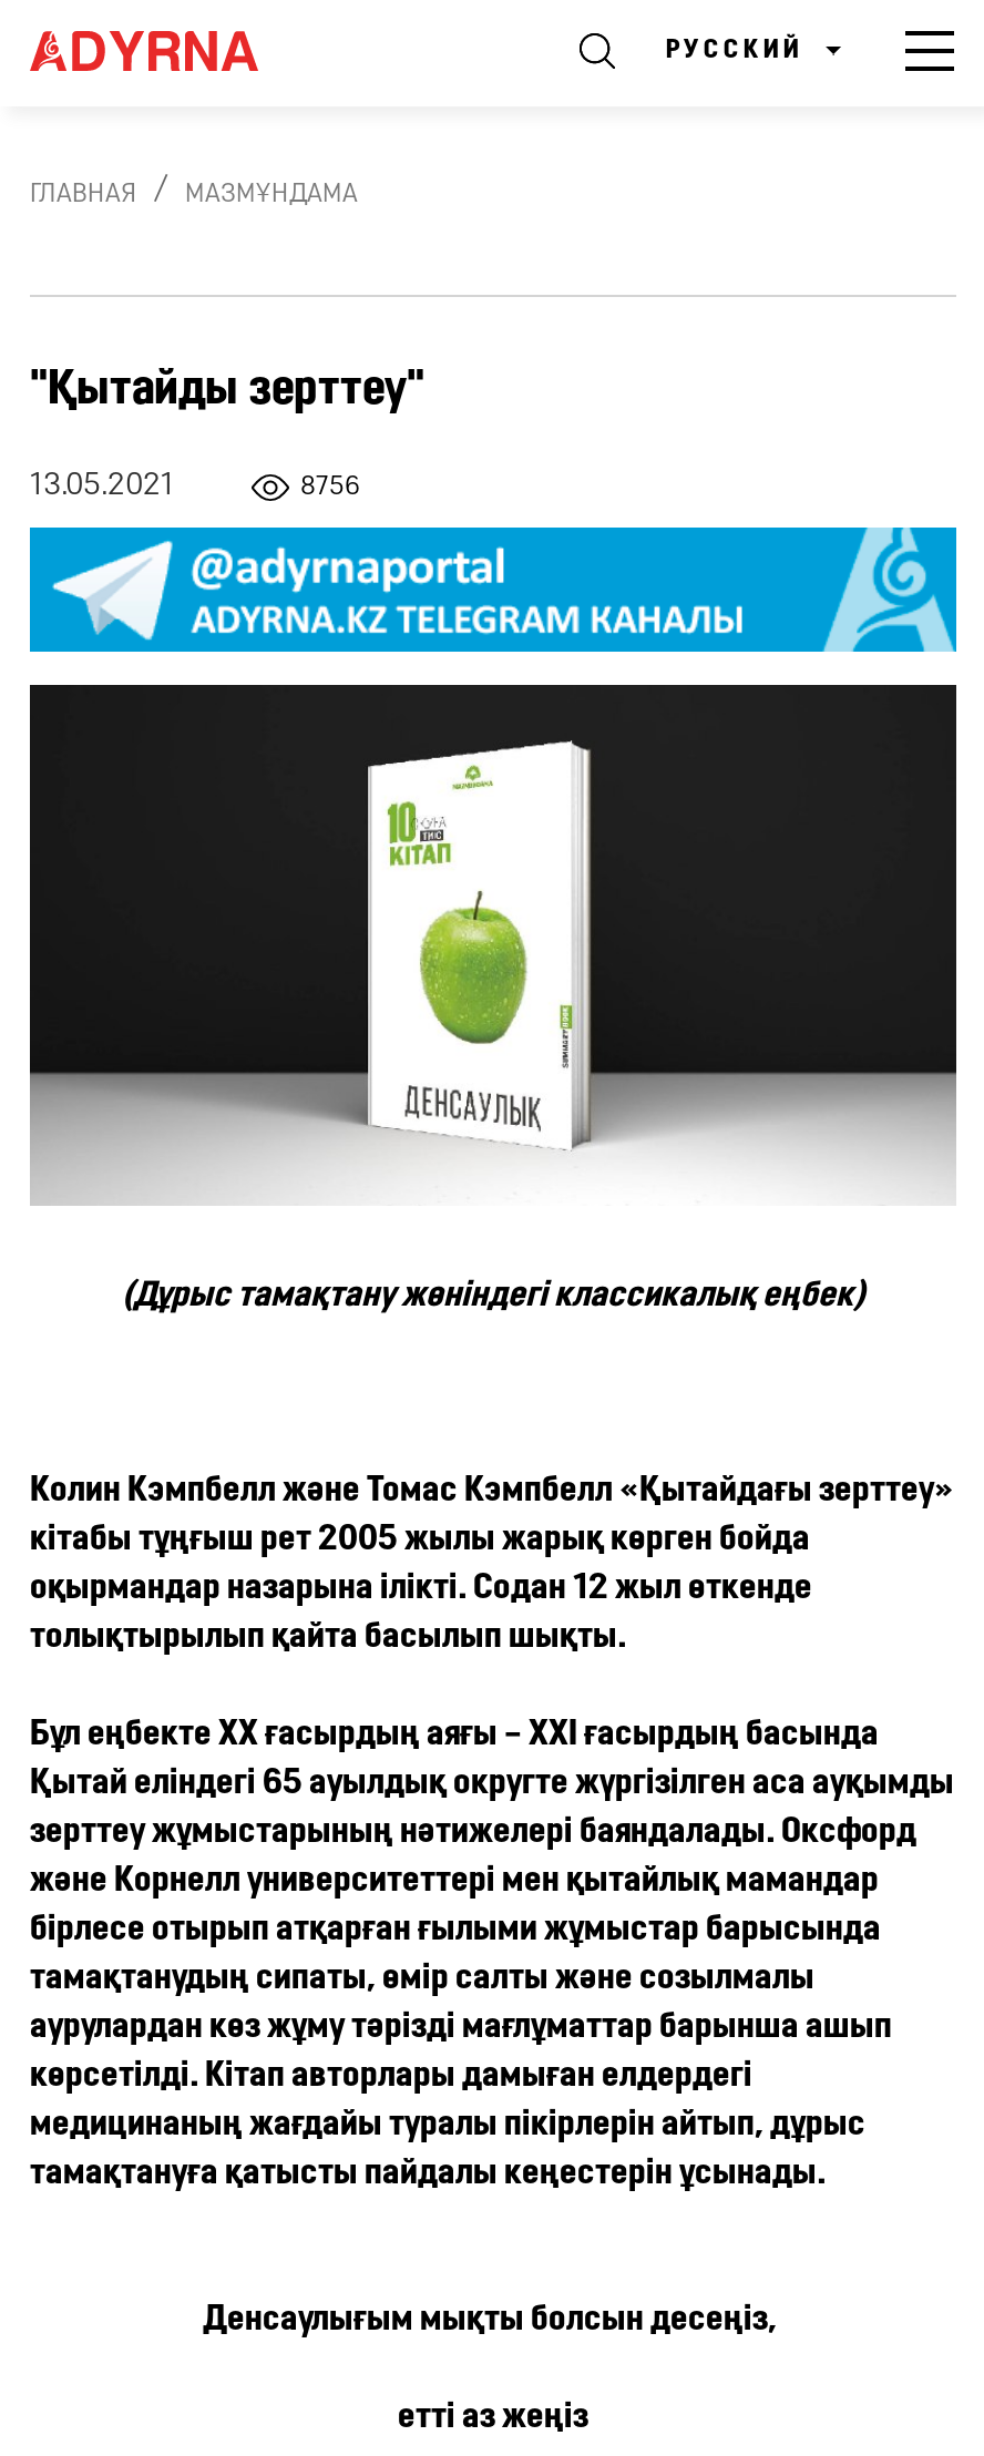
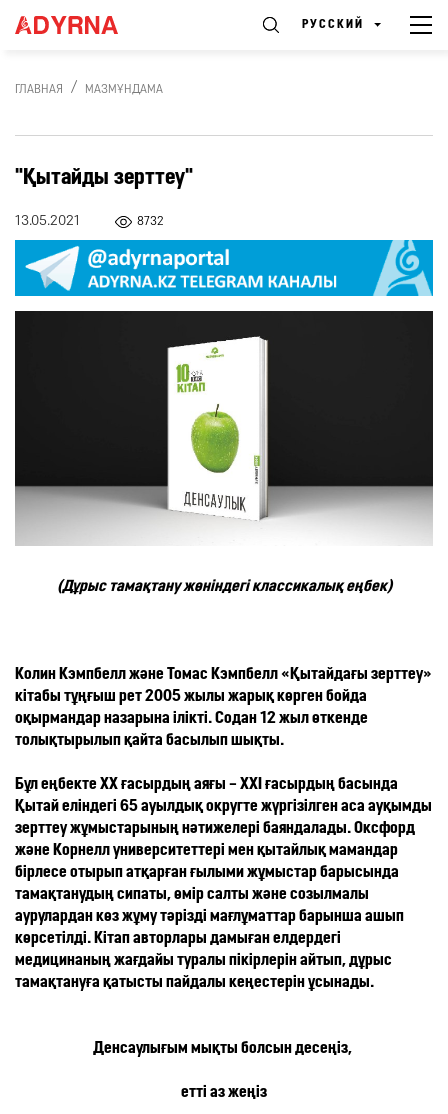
- 8756
+ 8732
